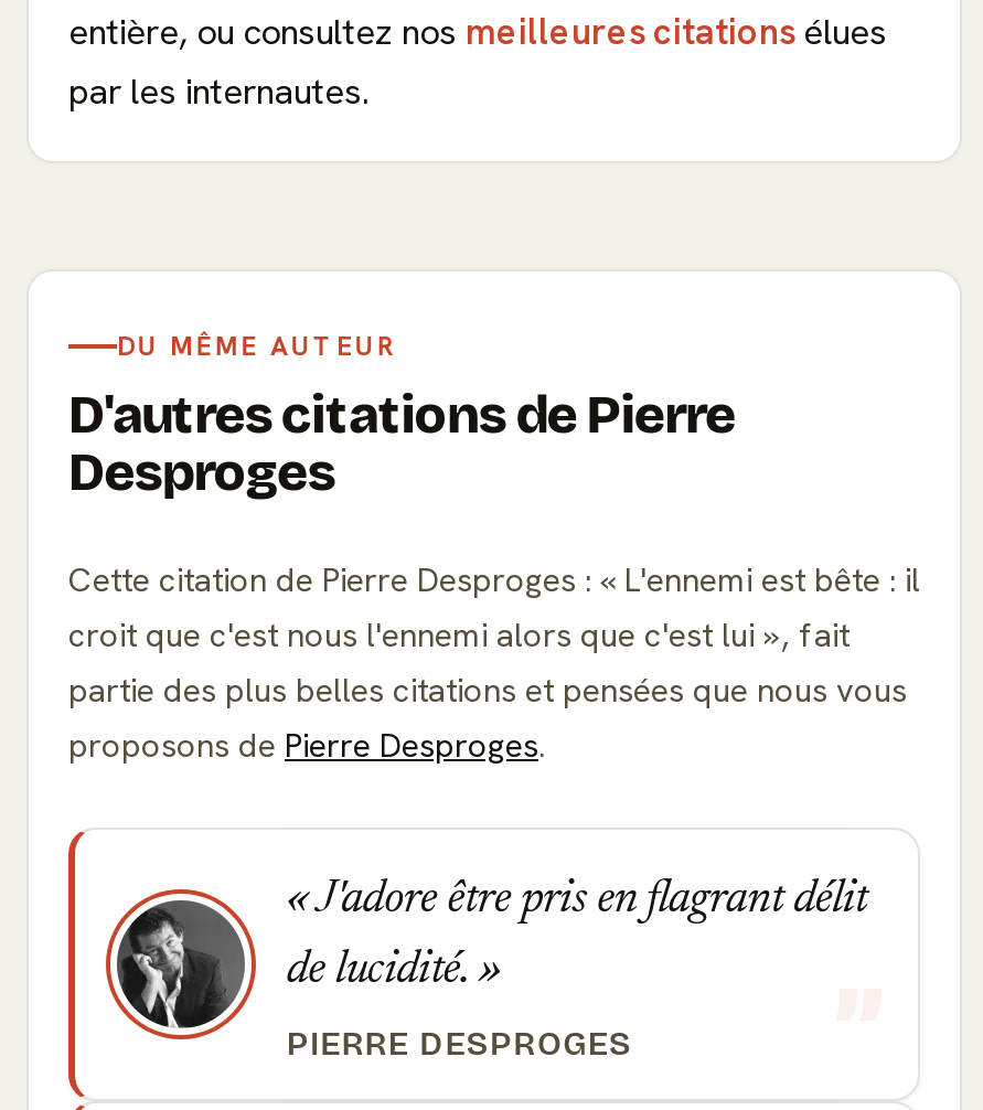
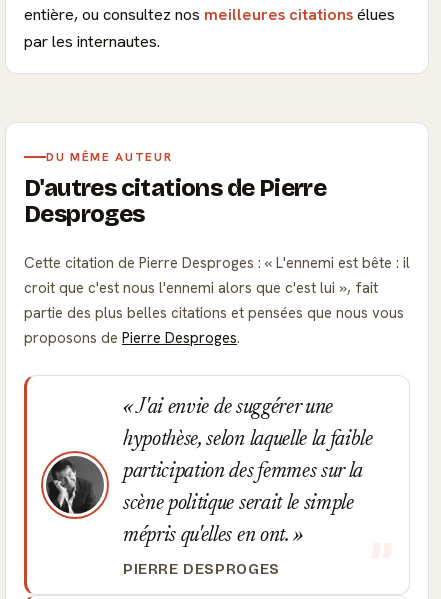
moved up: [image]

- J'adore être pris en flagrant délit
- de lucidité.
+ J'ai envie de suggérer une
+ hypothèse, selon laquelle la faible
+ participation des femmes sur la
+ scène politique serait le simple
+ mépris qu'elles en ont.
